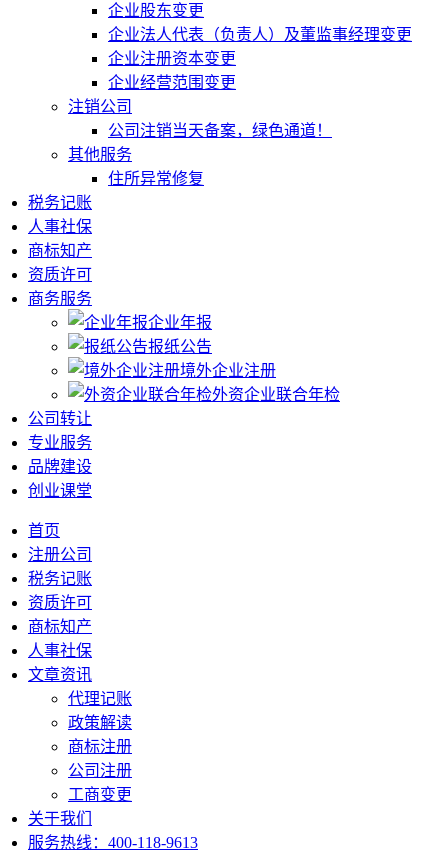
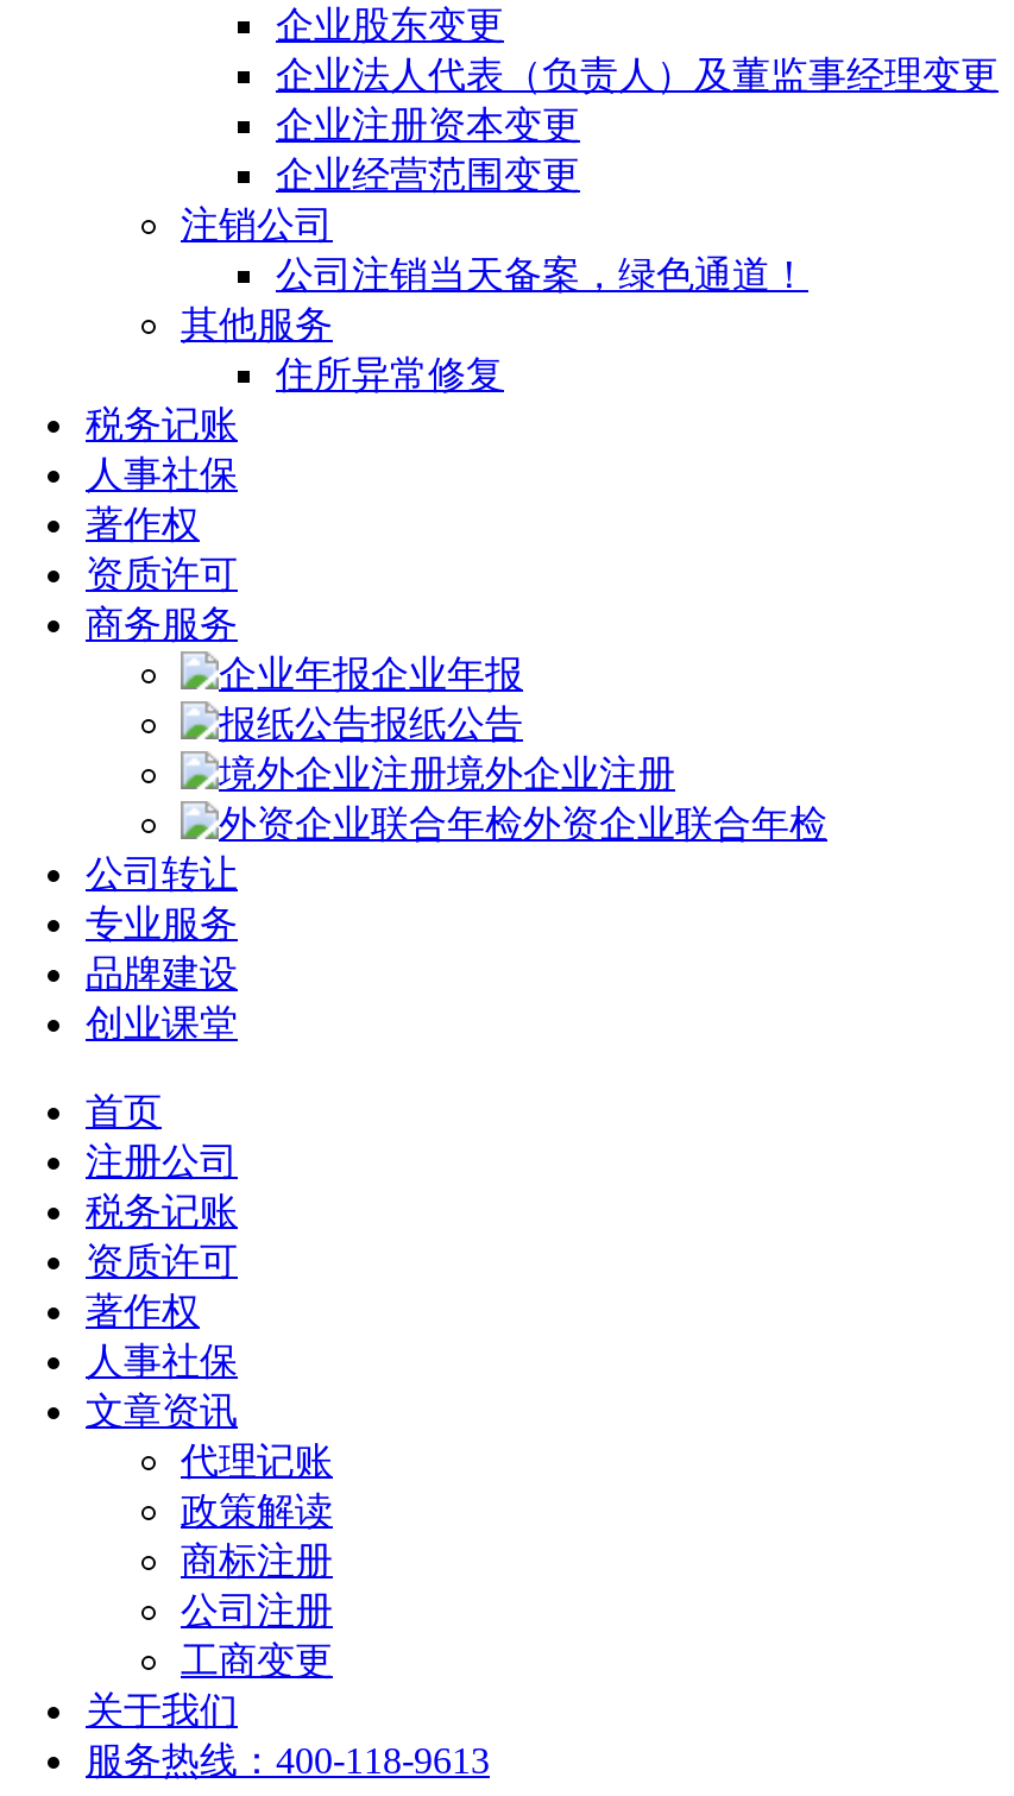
- 商标知产
+ 著作权

- 商标知产
+ 著作权
